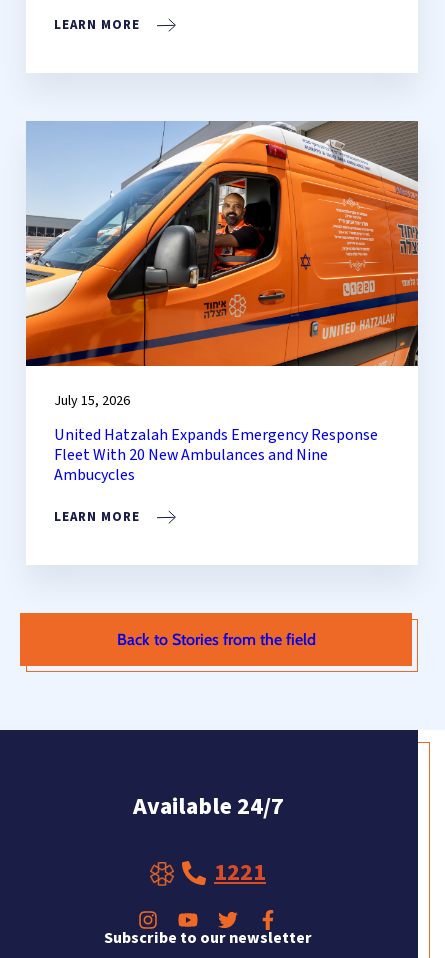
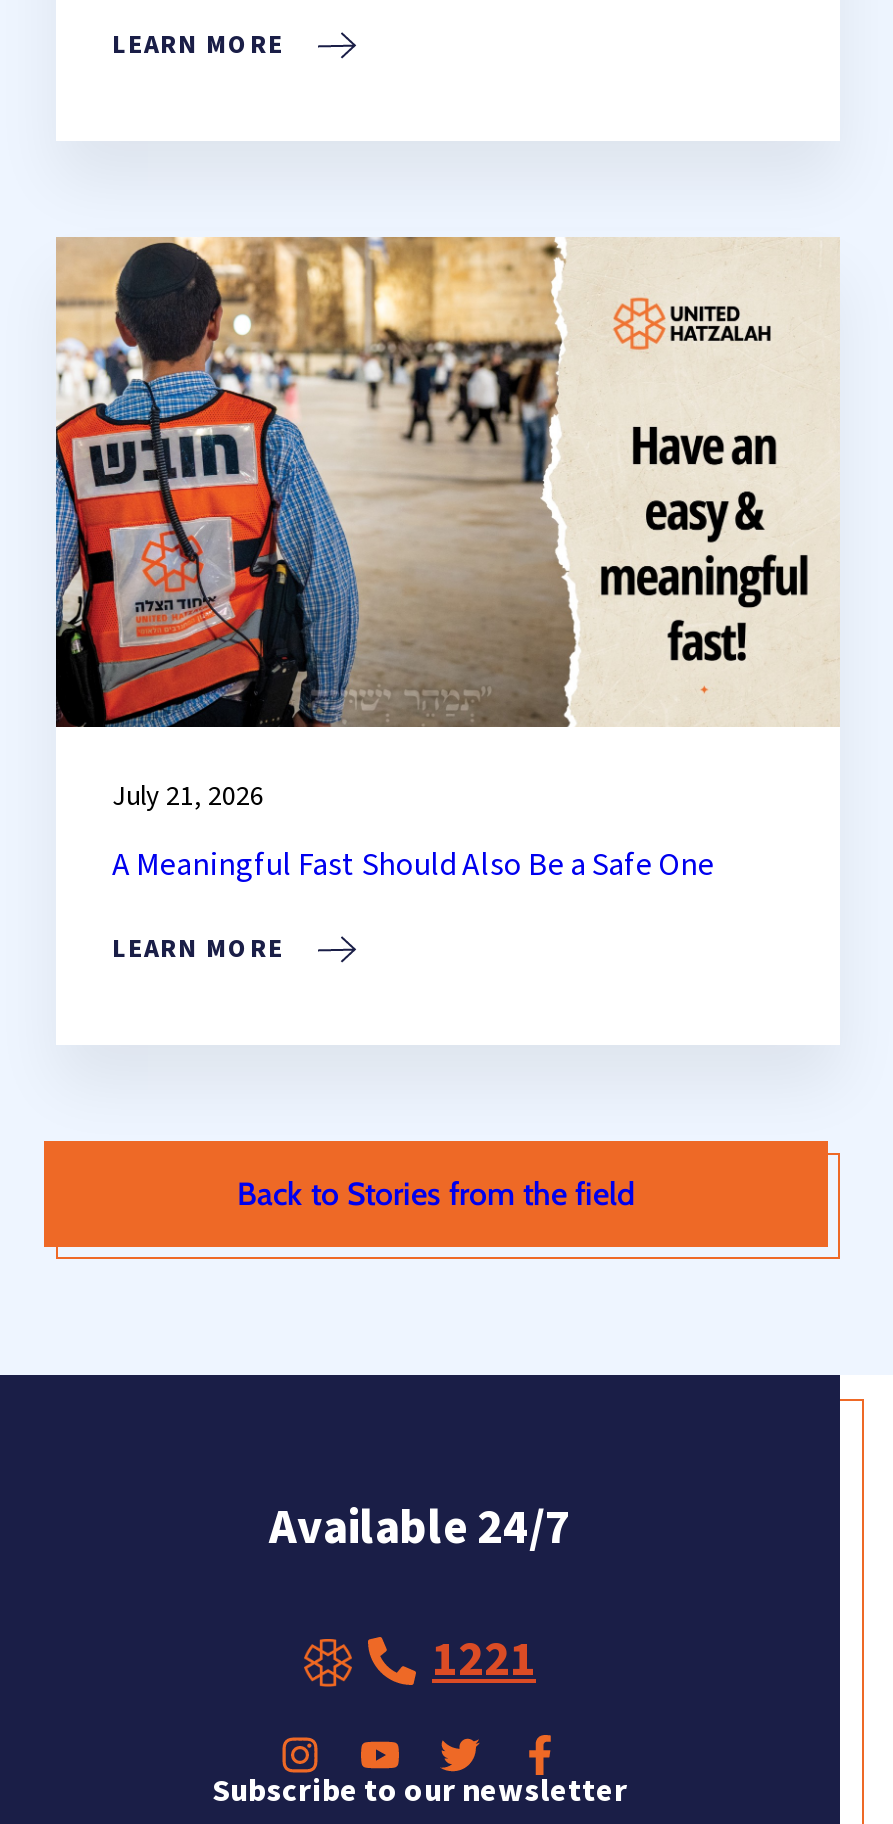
- [image]
- July 15, 2026
+ [image]
+ July 21, 2026

- United Hatzalah Expands Emergency Response
- Fleet With 20 New Ambulances and Nine
- Ambucycles
+ A Meaningful Fast Should Also Be a Safe One
